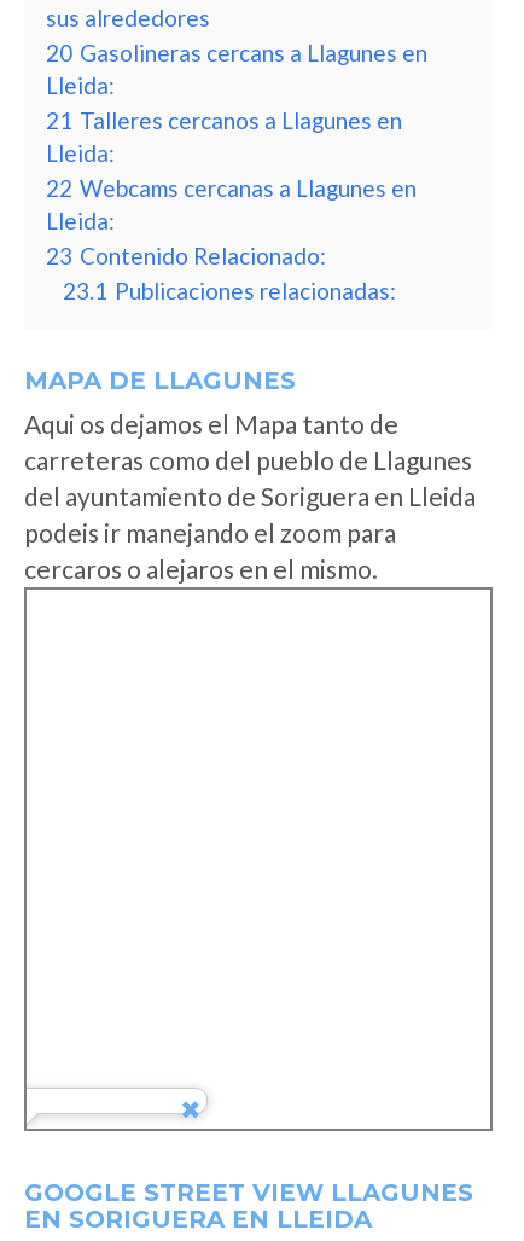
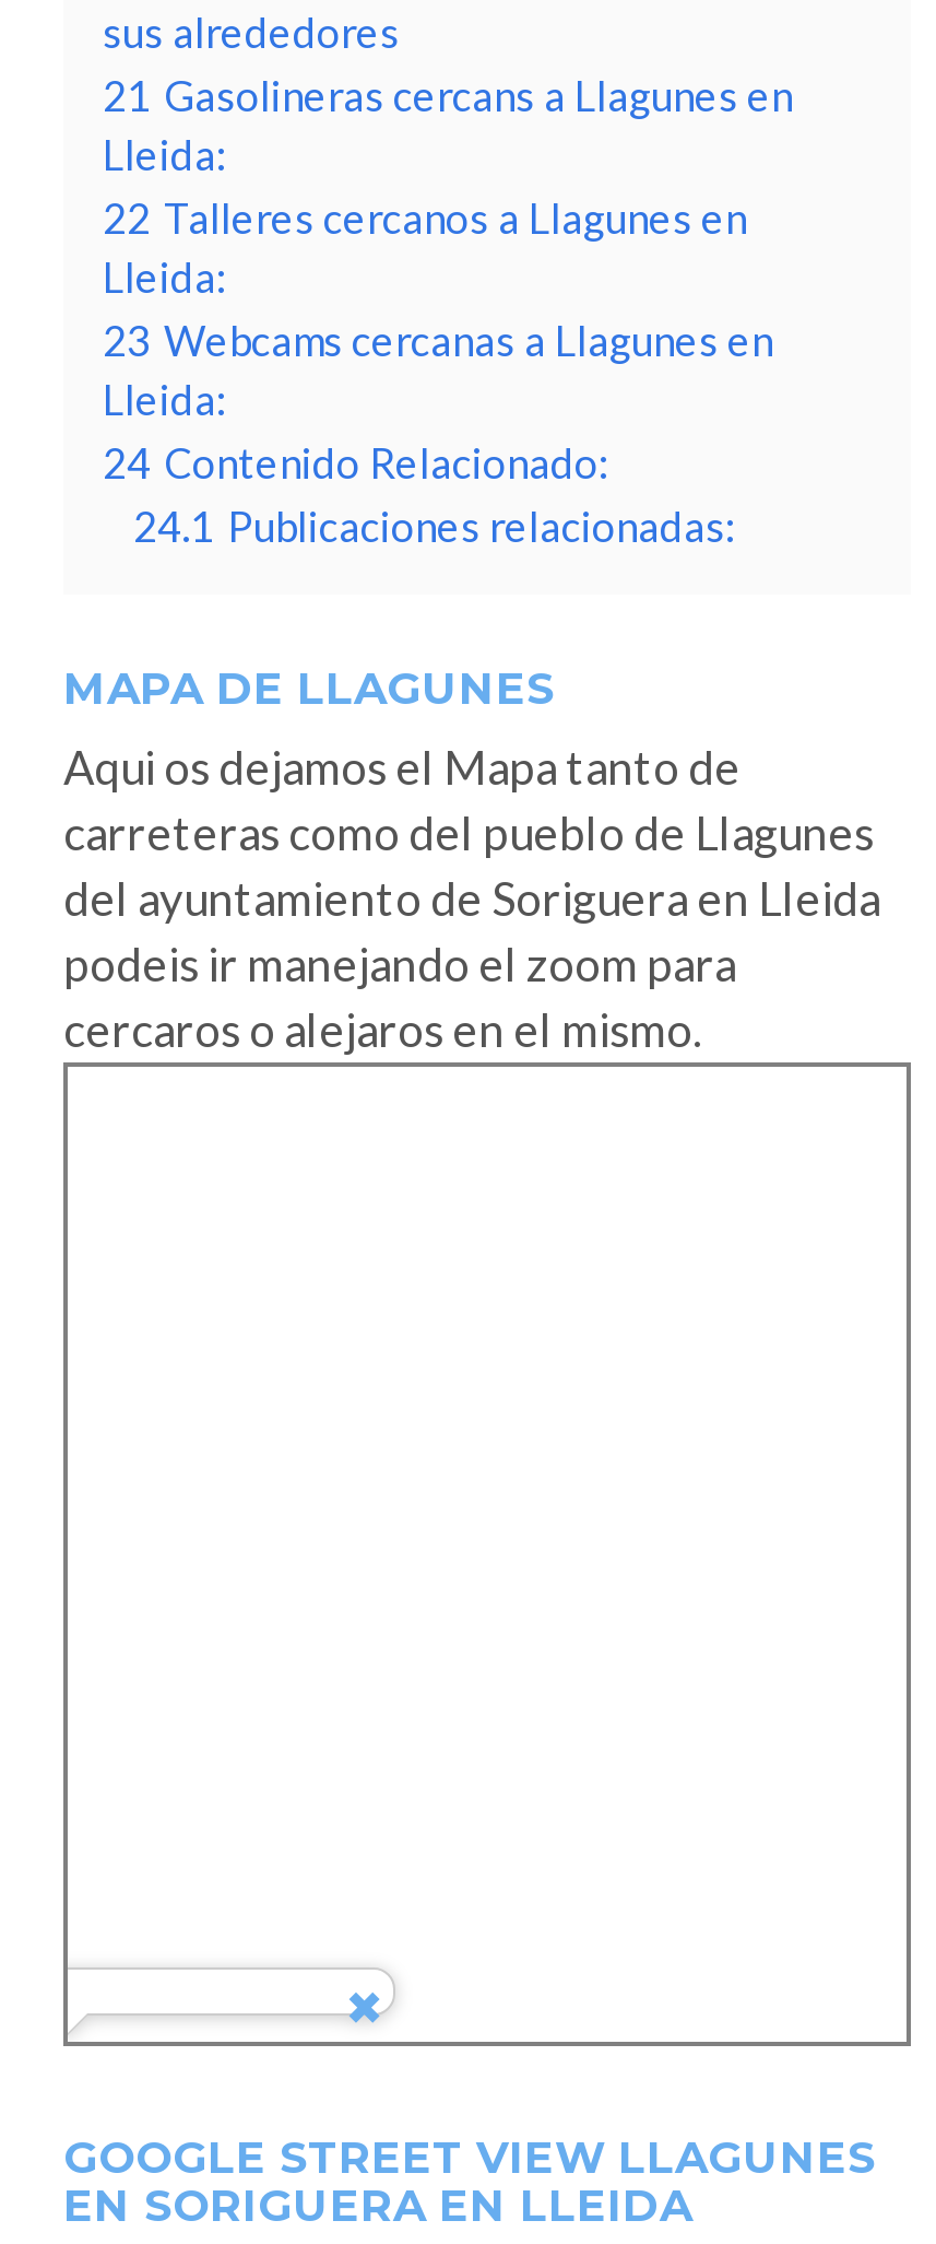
- 20 Gasolineras cercans a Llagunes en
+ 21 Gasolineras cercans a Llagunes en

- 21 Talleres cercanos a Llagunes en
+ 22 Talleres cercanos a Llagunes en

- 22 Webcams cercanas a Llagunes en
+ 23 Webcams cercanas a Llagunes en

- 23 Contenido Relacionado:
+ 24 Contenido Relacionado:

- 23.1 Publicaciones relacionadas:
+ 24.1 Publicaciones relacionadas:
